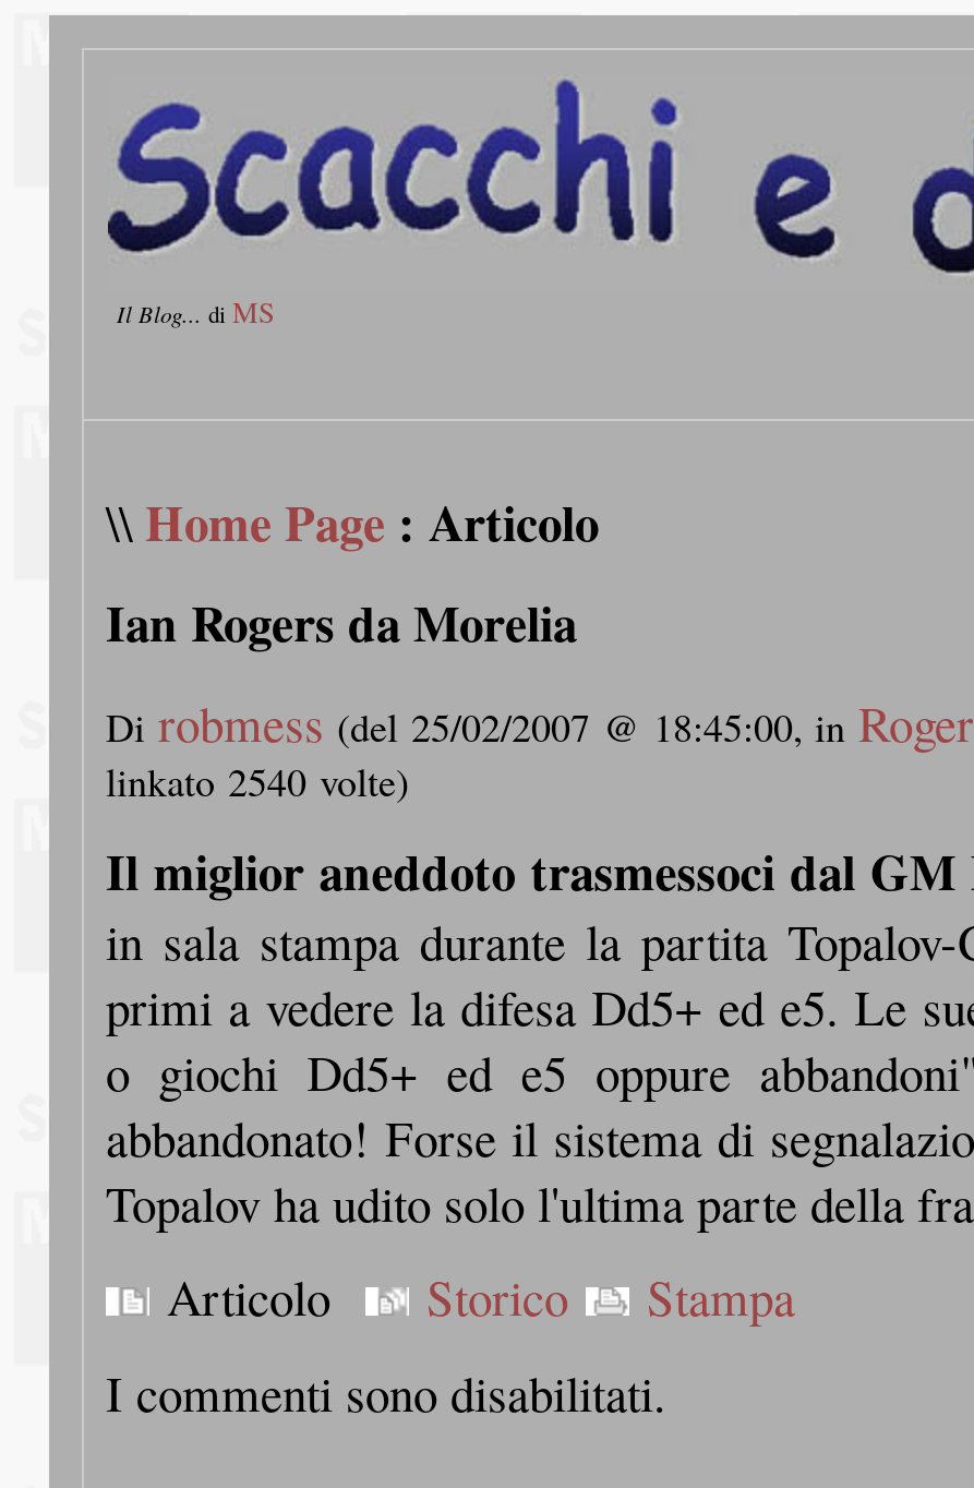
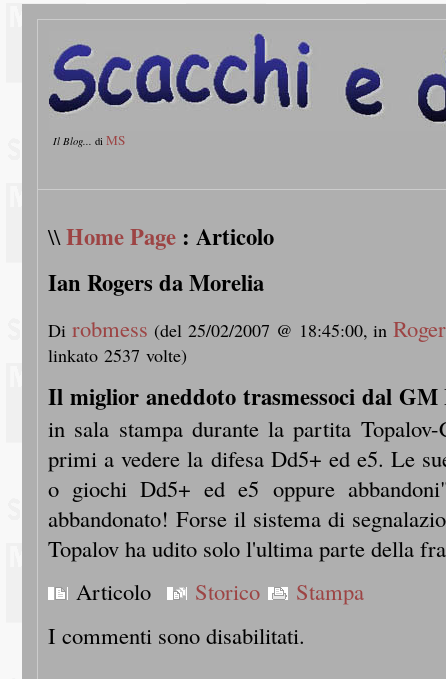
- linkato 2540 volte)
+ linkato 2537 volte)
